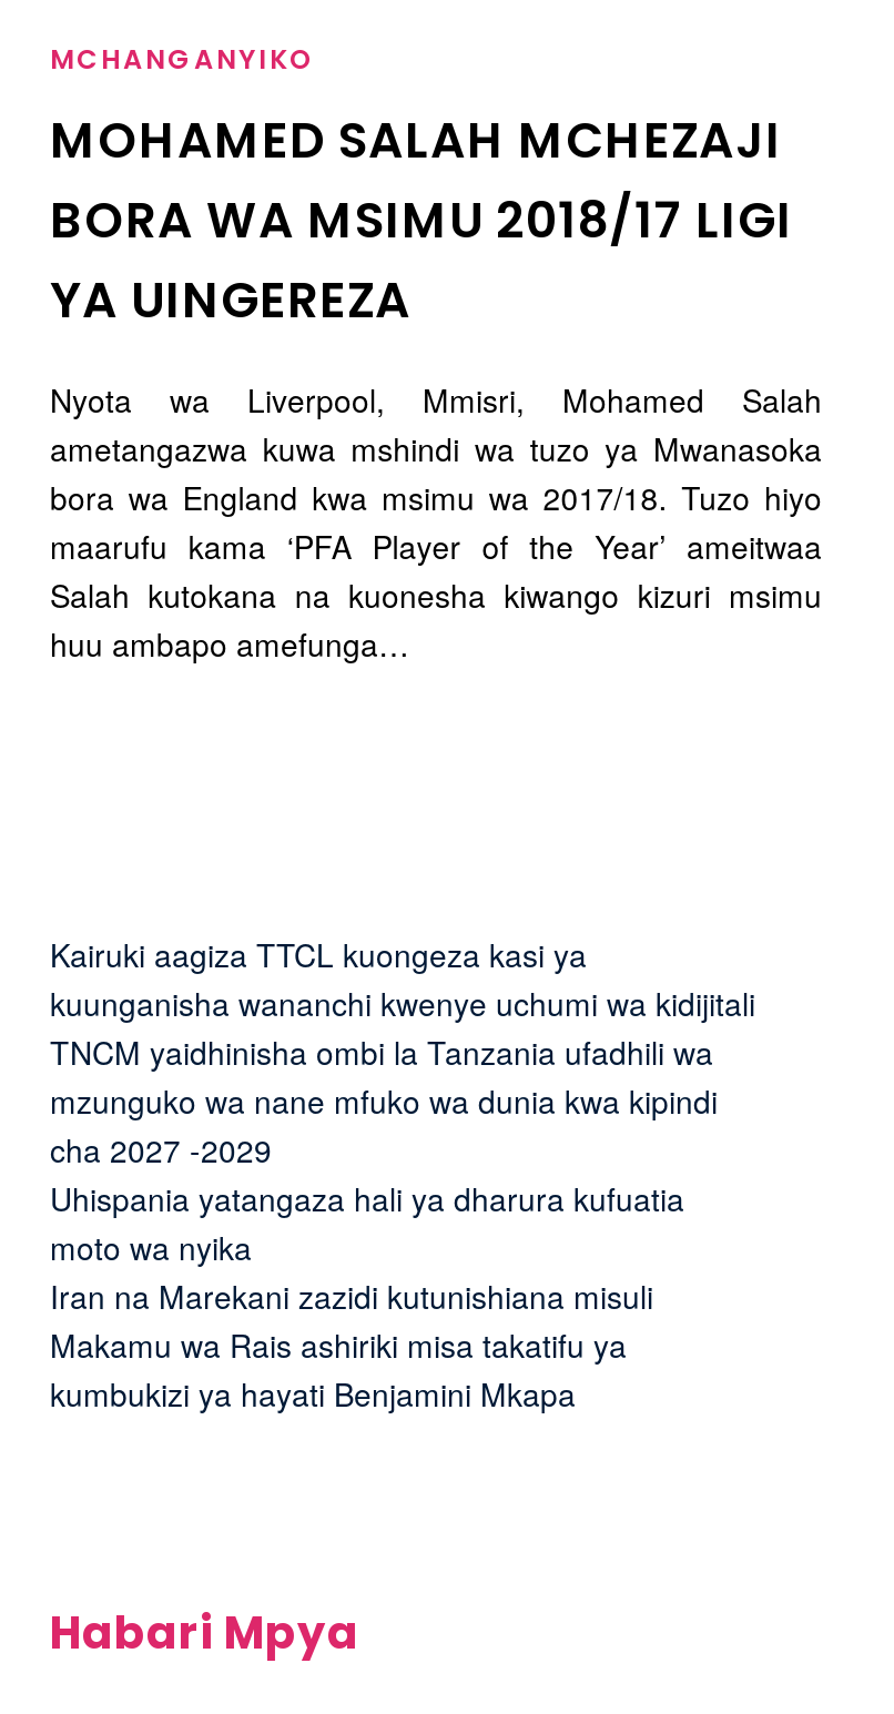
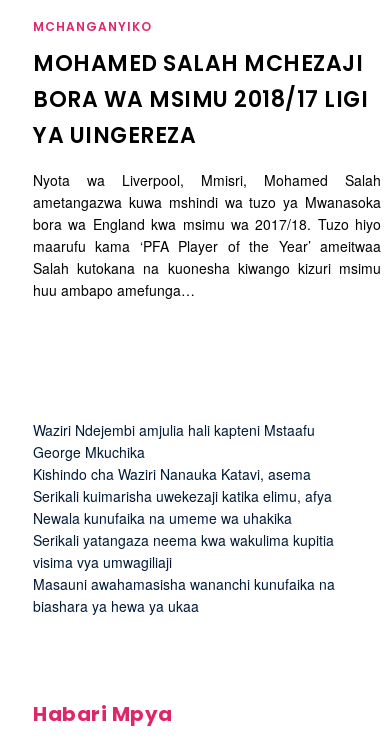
- Kairuki aagiza TTCL kuongeza kasi ya
- kuunganisha wananchi kwenye uchumi wa kidijitali
- TNCM yaidhinisha ombi la Tanzania ufadhili wa
- mzunguko wa nane mfuko wa dunia kwa kipindi
- cha 2027 -2029
- Uhispania yatangaza hali ya dharura kufuatia
- moto wa nyika
- Iran na Marekani zazidi kutunishiana misuli
- Makamu wa Rais ashiriki misa takatifu ya
- kumbukizi ya hayati Benjamini Mkapa
+ Waziri Ndejembi amjulia hali kapteni Mstaafu
+ George Mkuchika
+ Kishindo cha Waziri Nanauka Katavi, asema
+ Serikali kuimarisha uwekezaji katika elimu, afya
+ Newala kunufaika na umeme wa uhakika
+ Serikali yatangaza neema kwa wakulima kupitia
+ visima vya umwagiliaji
+ Masauni awahamasisha wananchi kunufaika na
+ biashara ya hewa ya ukaa
